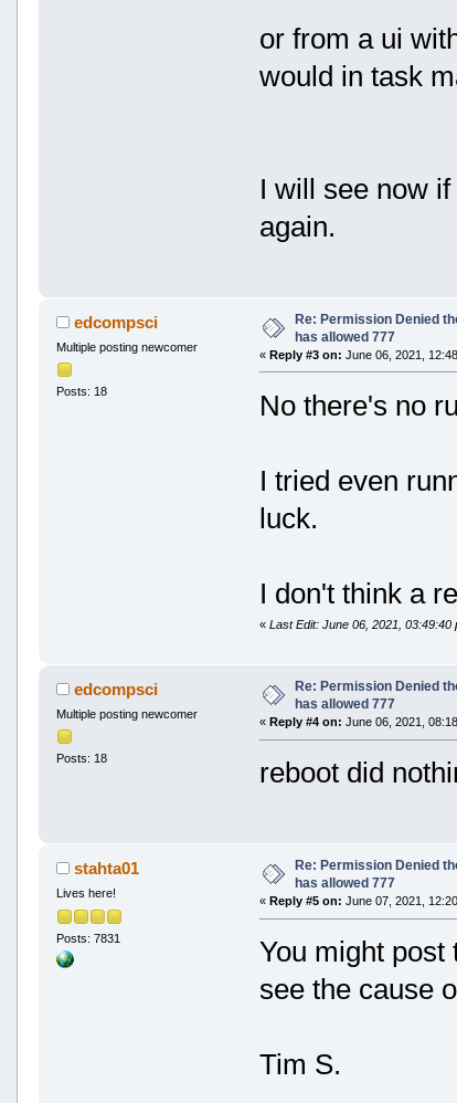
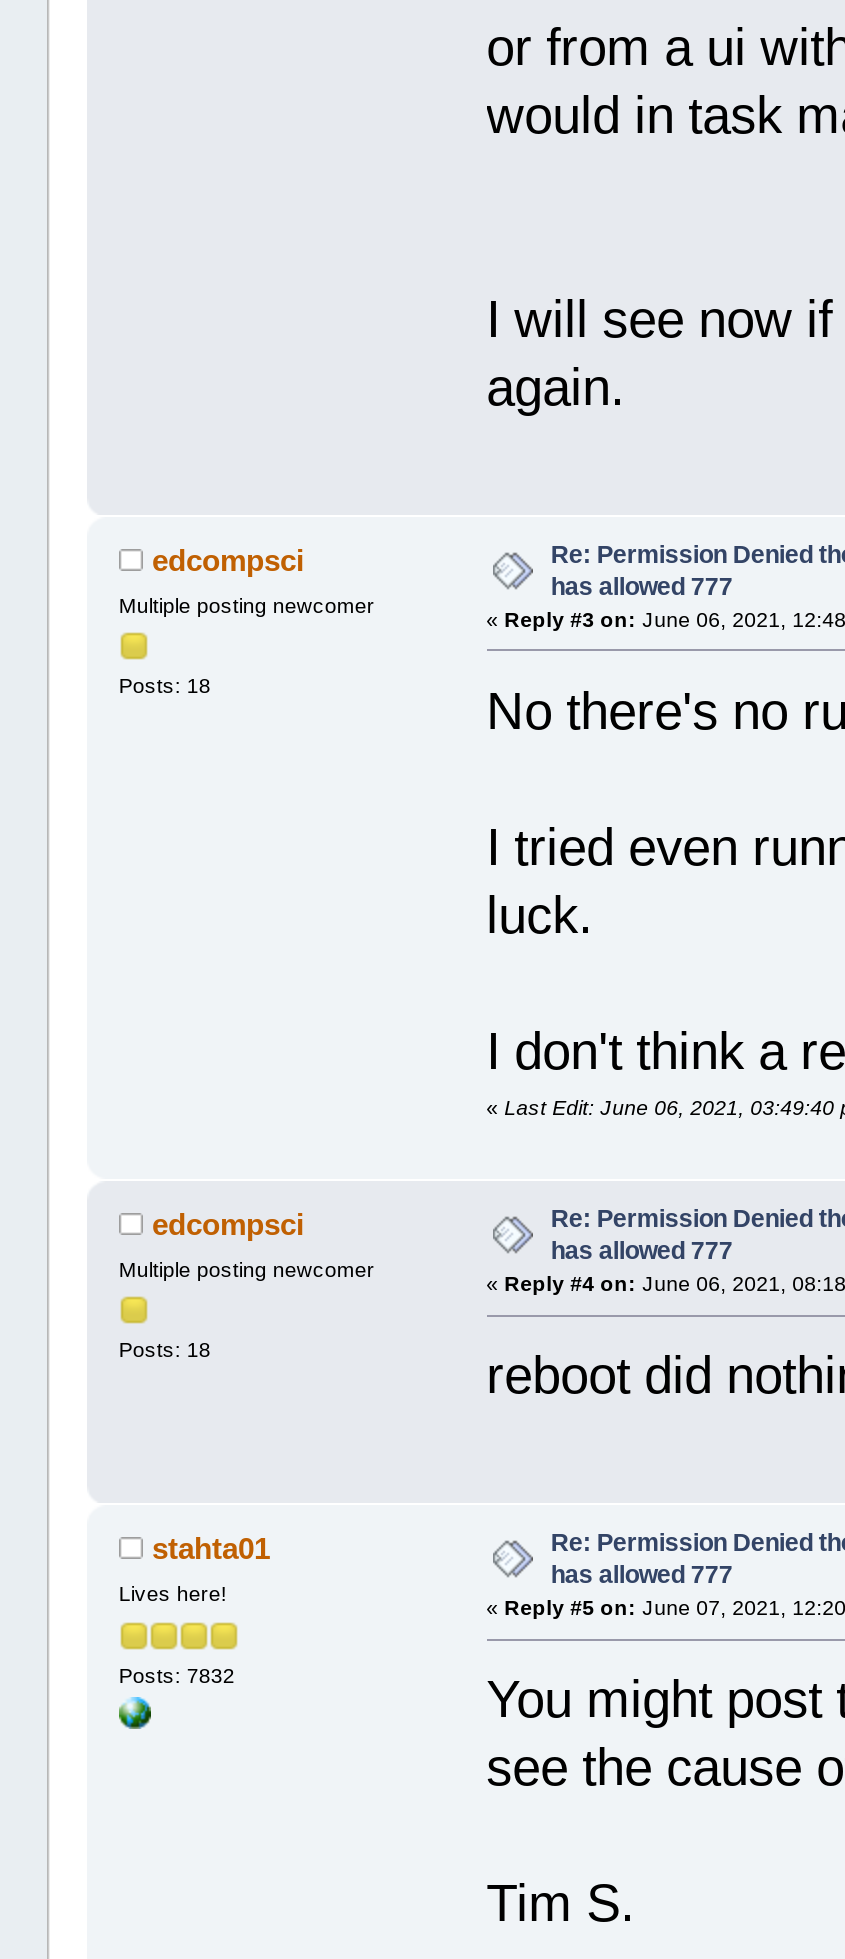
- Posts: 7831
+ Posts: 7832
